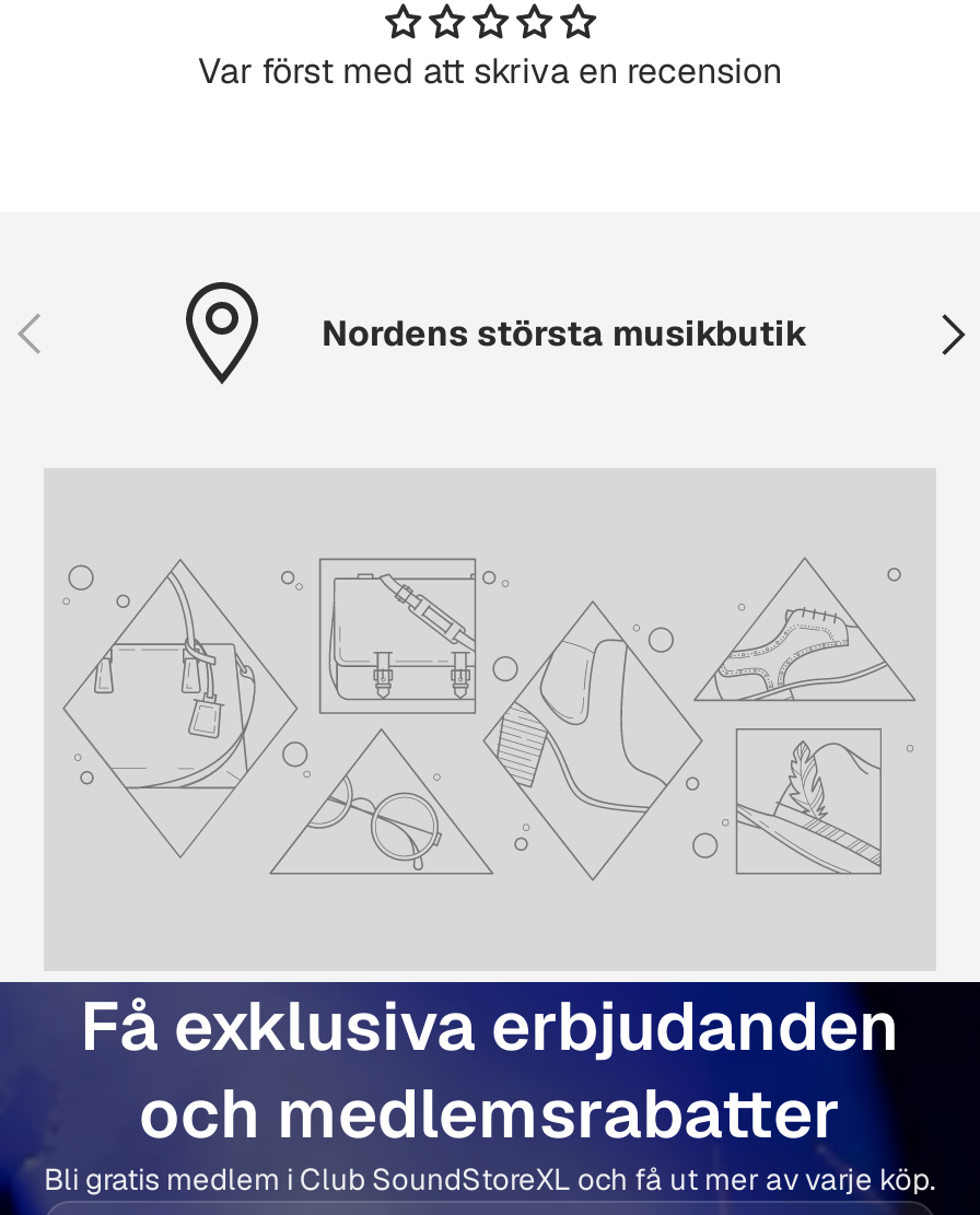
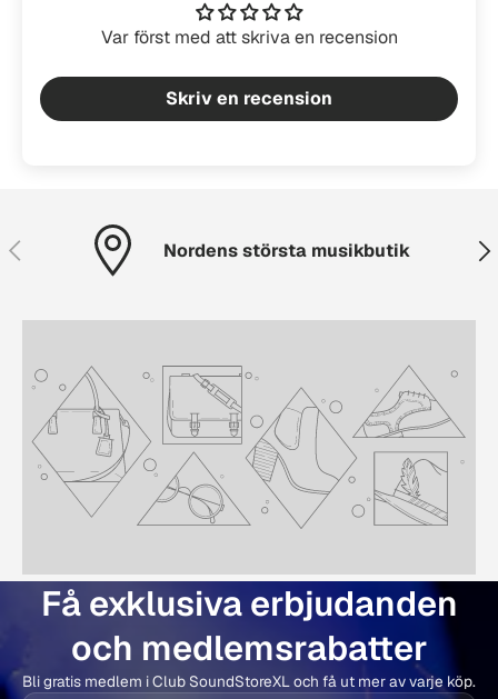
+ Skriv en recension
